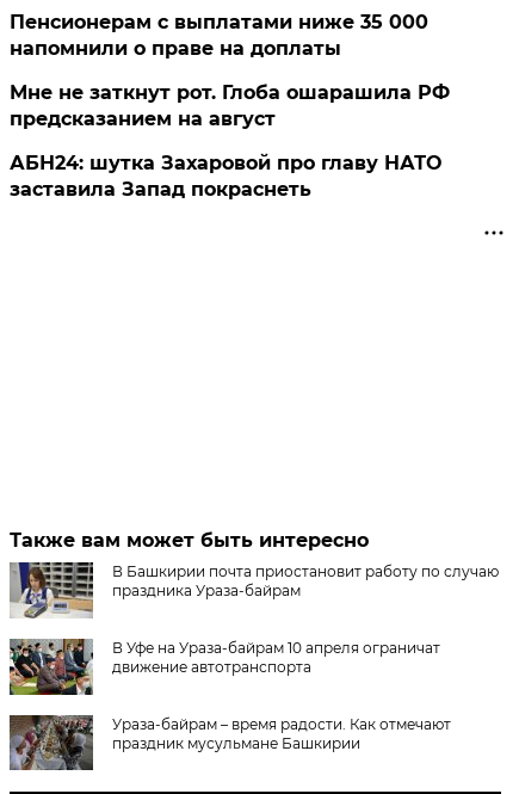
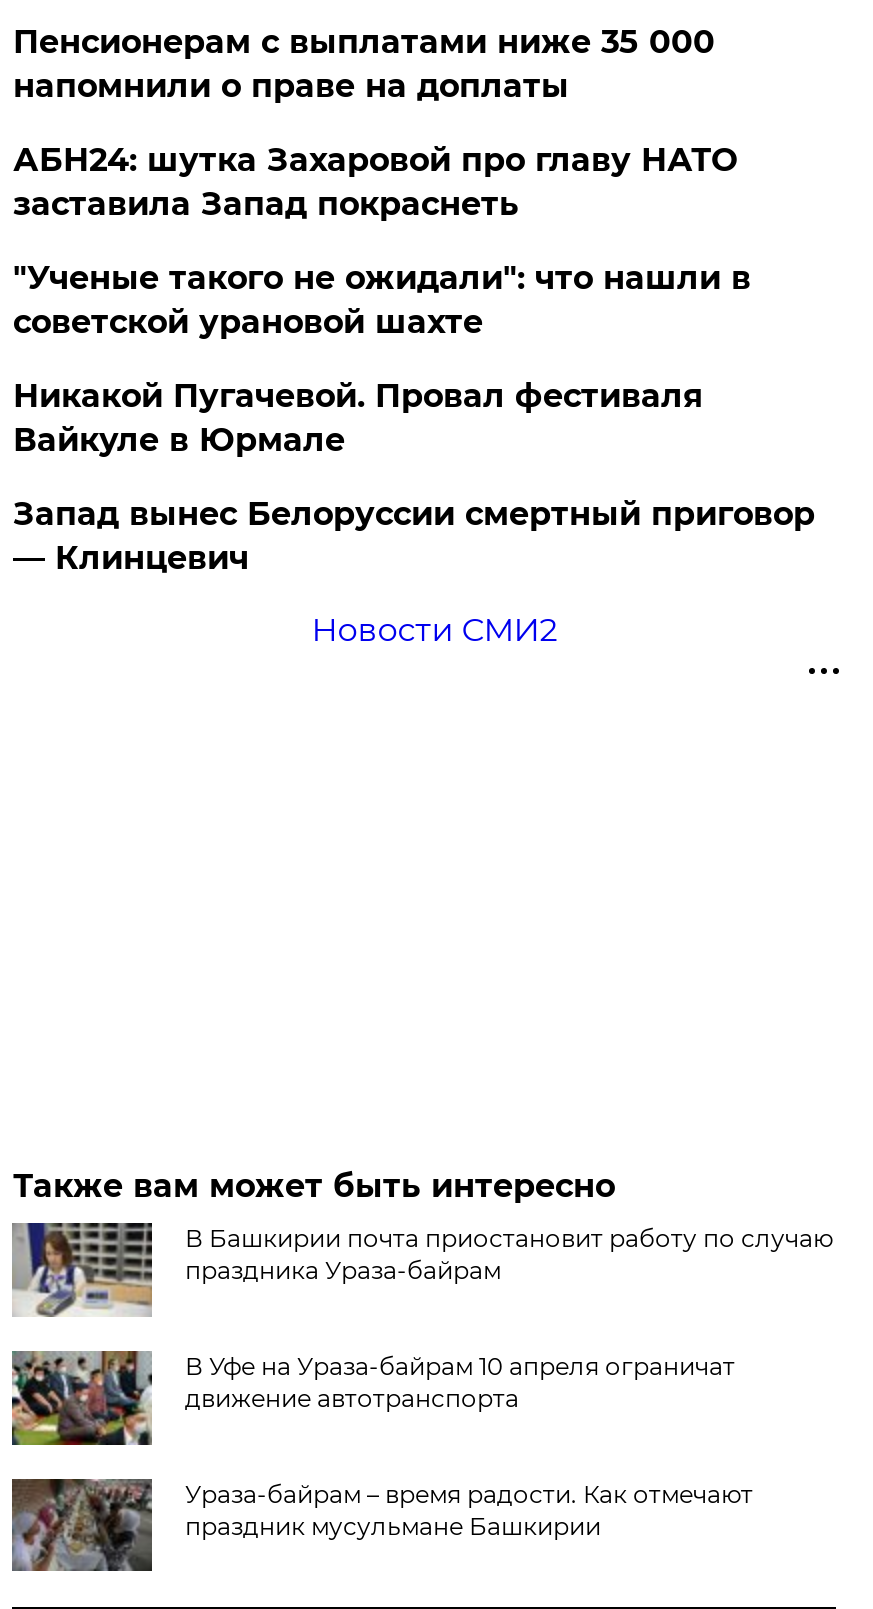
- Мне не заткнут рот. Глоба ошарашила РФ
- предсказанием на август

moved up: АБН24: шутка Захаровой про главу НАТО | заставила Запад покраснеть

+ "Ученые такого не ожидали": что нашли в
+ советской урановой шахте
+ Никакой Пугачевой. Провал фестиваля
+ Вайкуле в Юрмале
+ Запад вынес Белоруссии смертный приговор
+ — Клинцевич
+ Новости СМИ2
